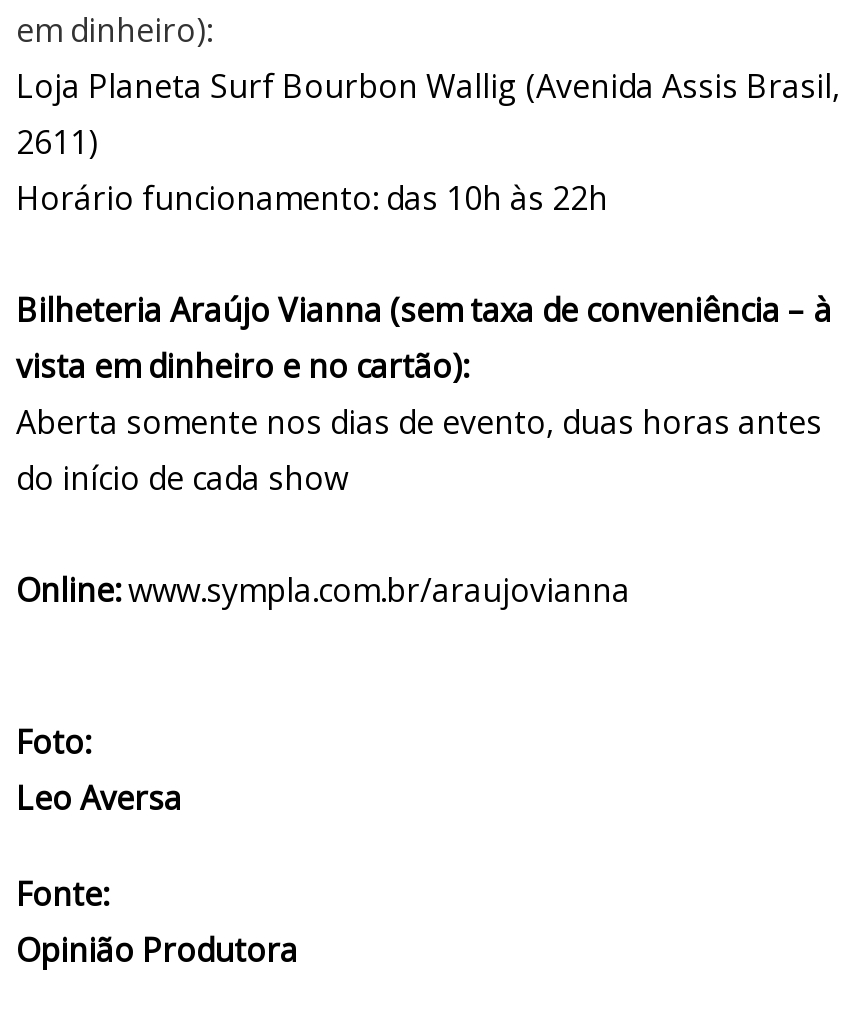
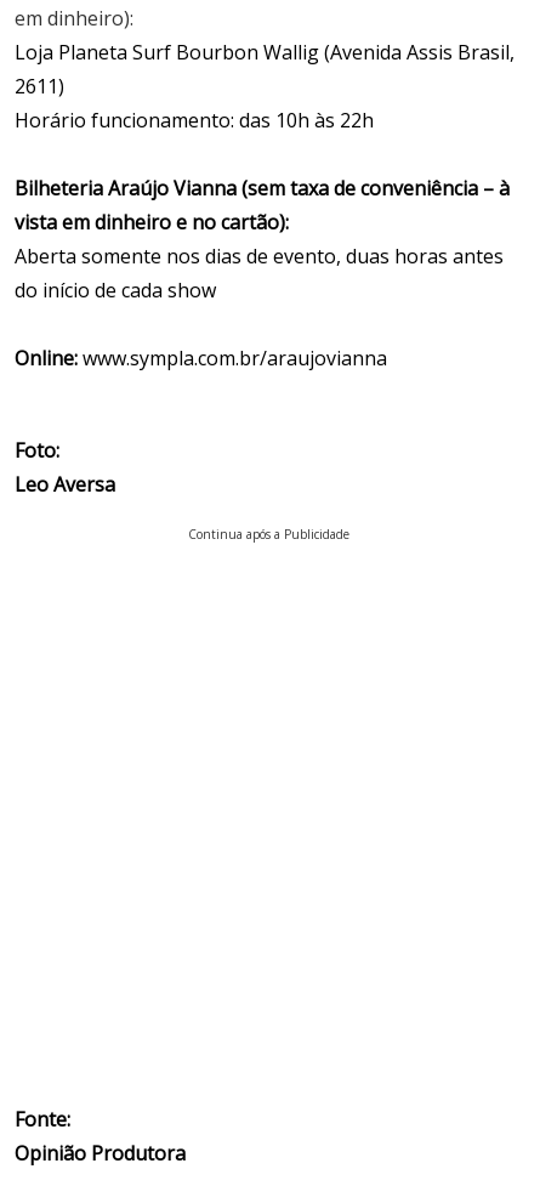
+ Continua após a Publicidade
